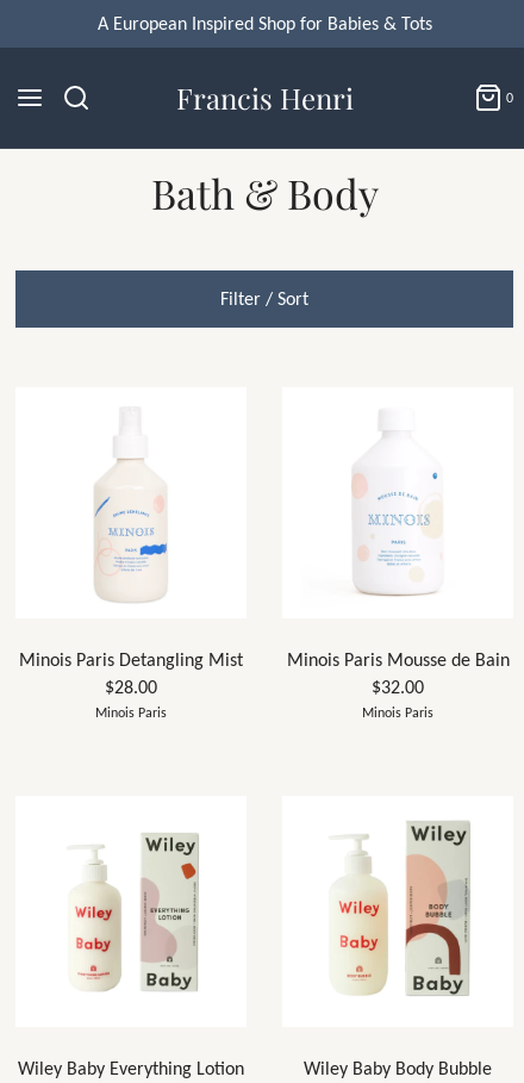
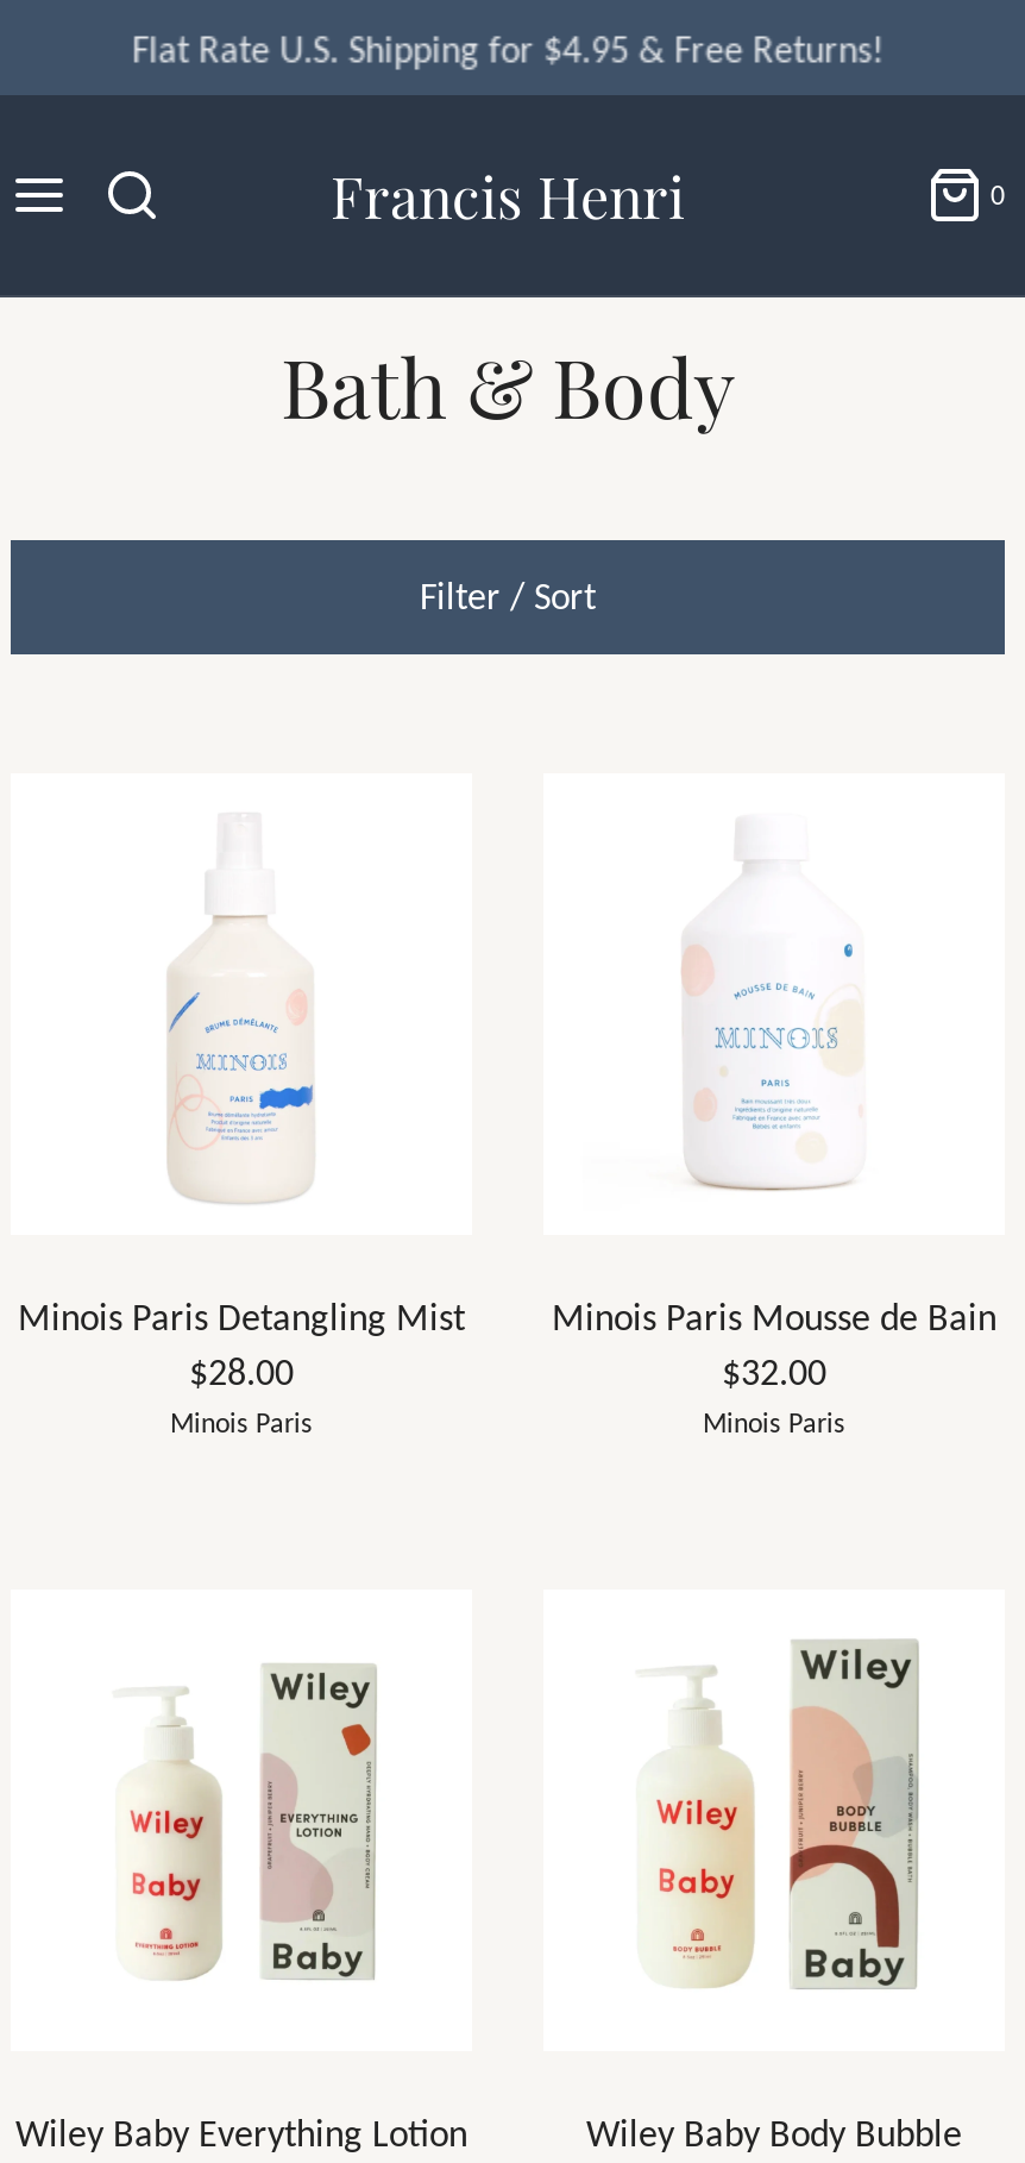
- A European Inspired Shop for Babies & Tots
+ Flat Rate U.S. Shipping for $4.95 & Free Returns!
